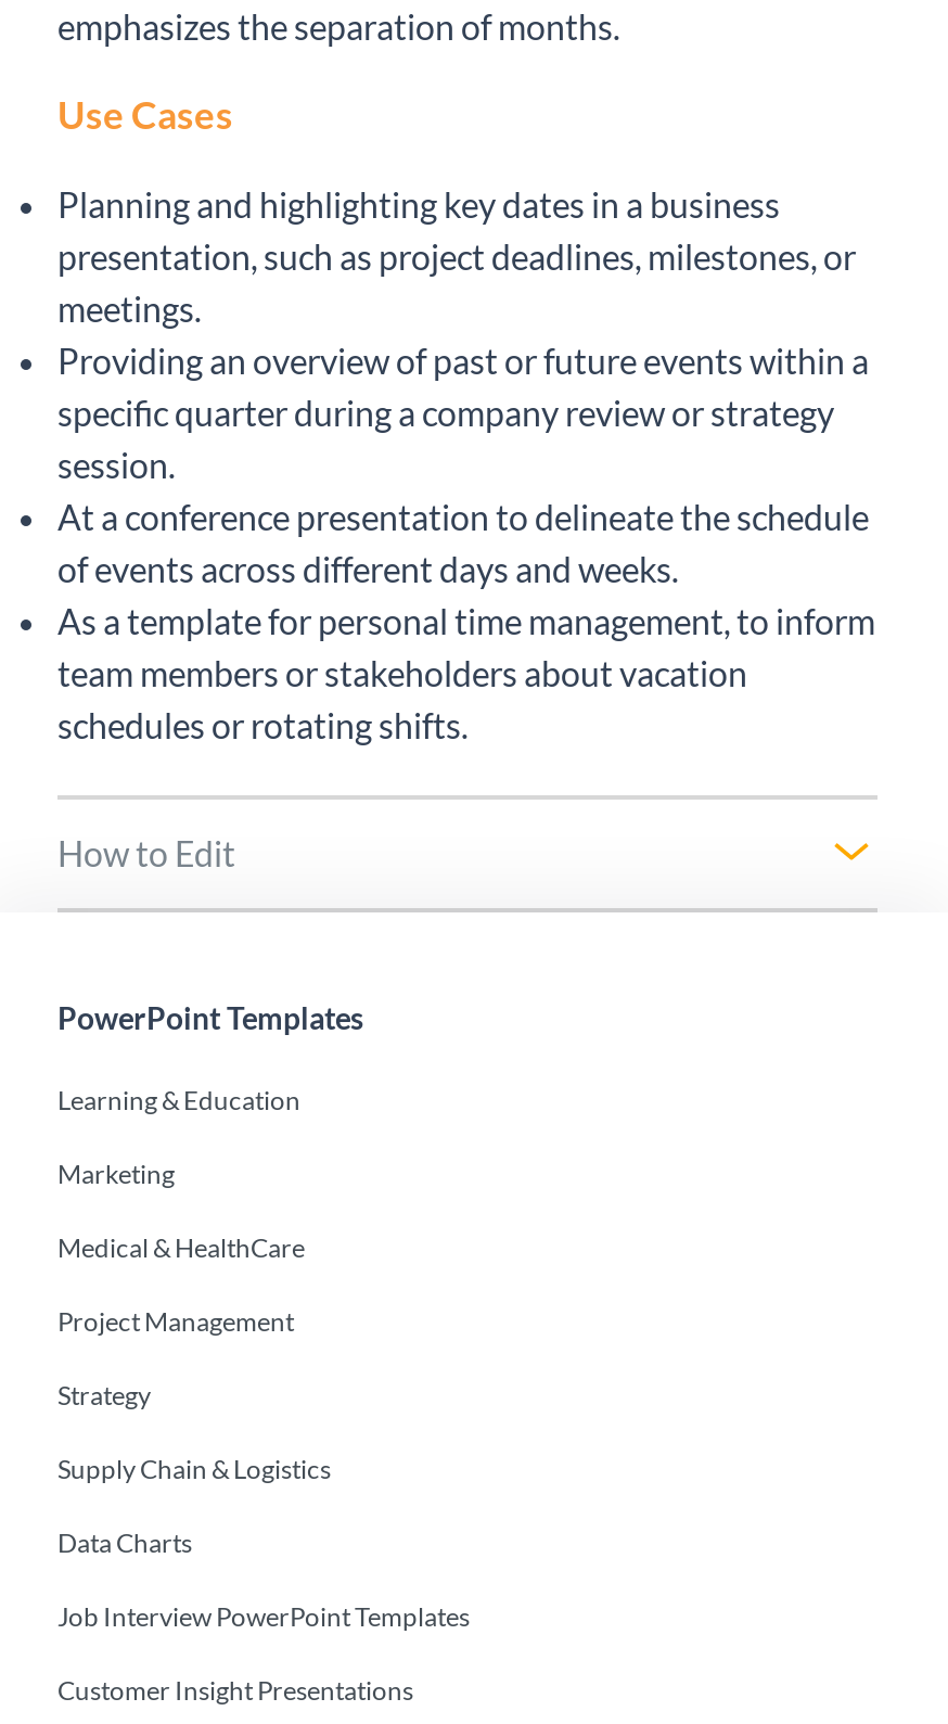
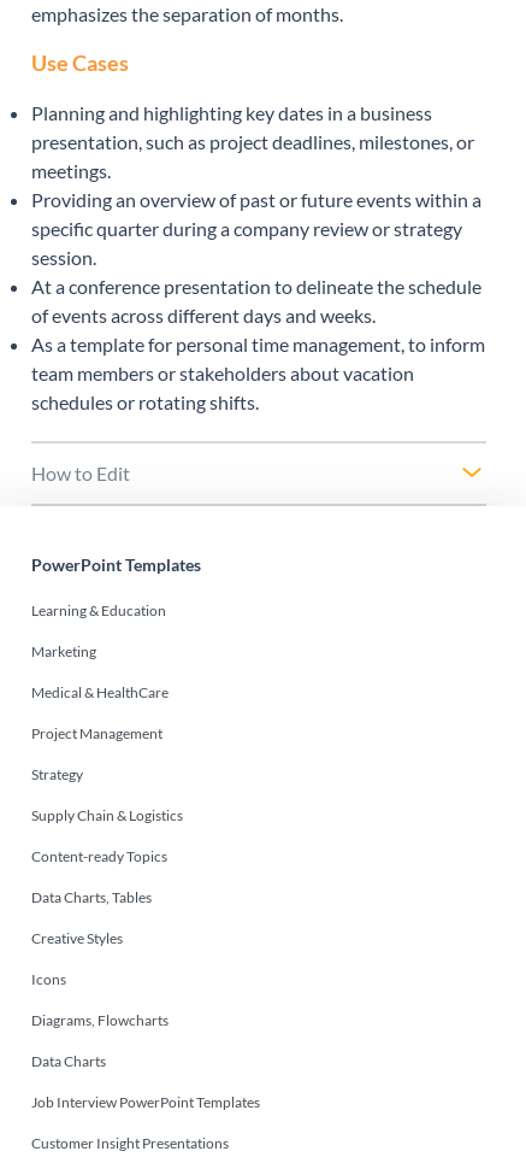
+ Content-ready Topics
+ Data Charts, Tables
+ Creative Styles
+ Icons
+ Diagrams, Flowcharts
